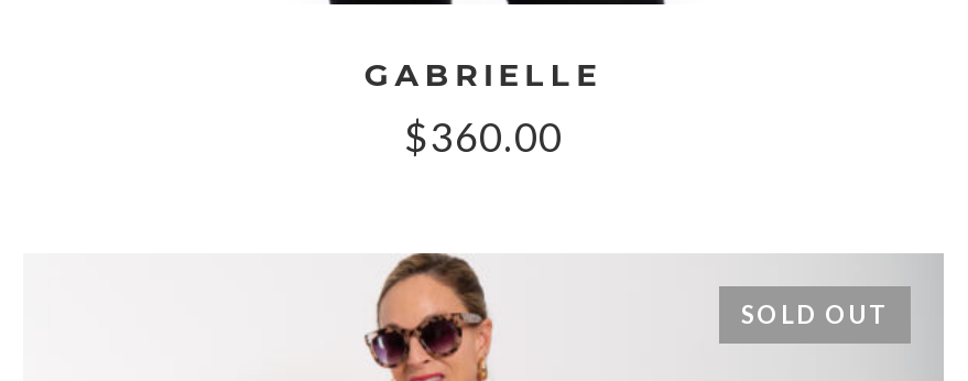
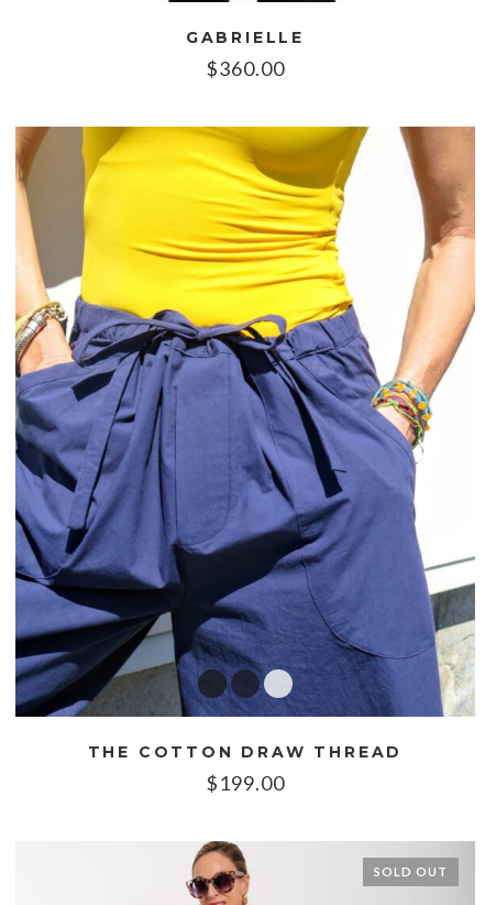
+ [image]
+ THE COTTON DRAW THREAD
+ $199.00
